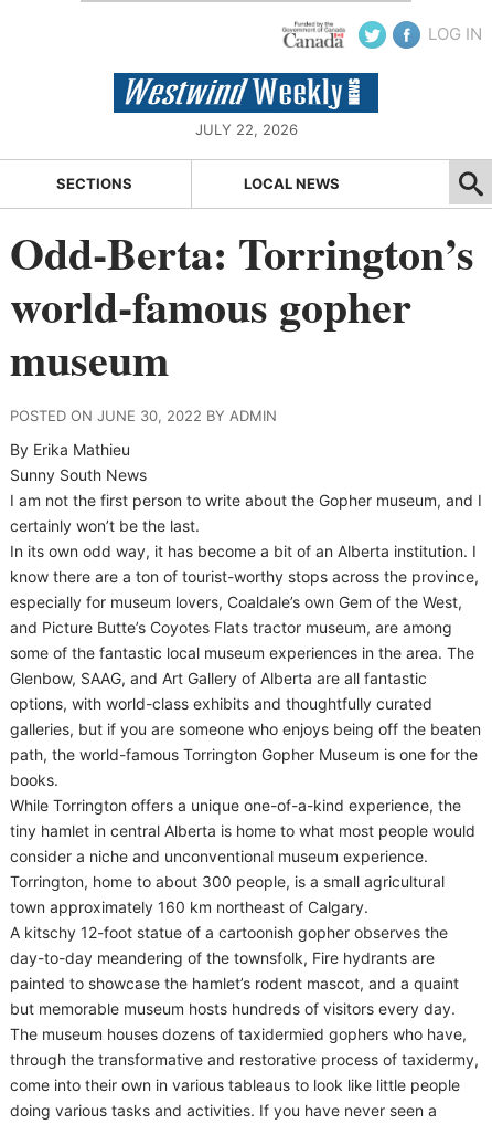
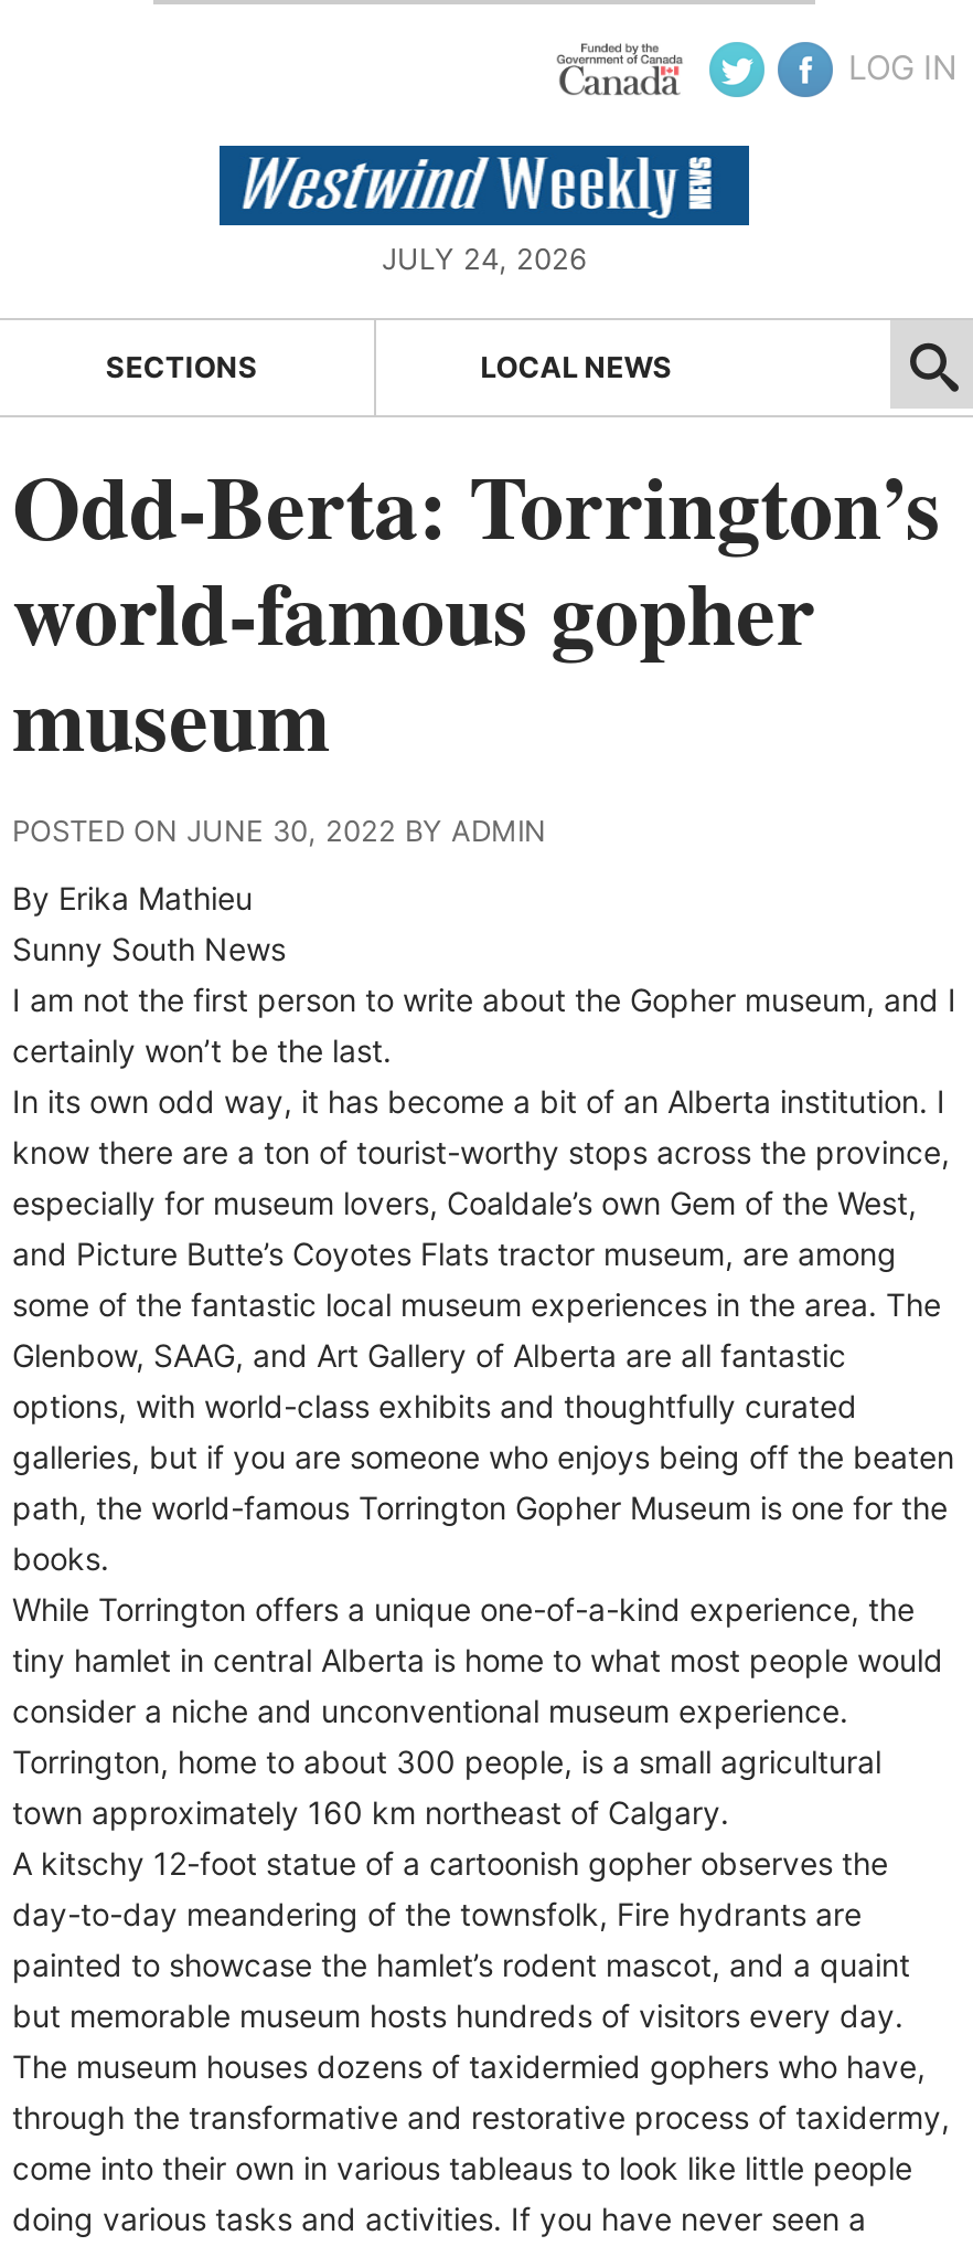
- JULY 22, 2026
+ JULY 24, 2026
